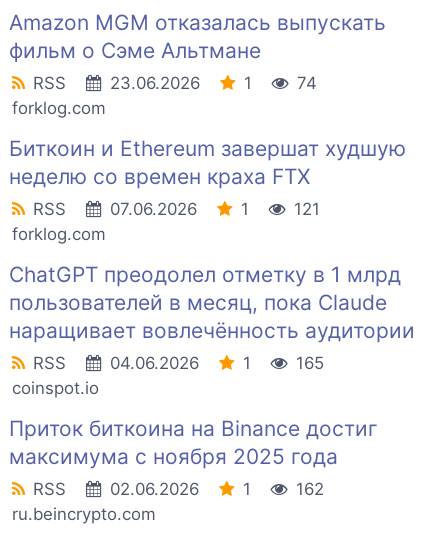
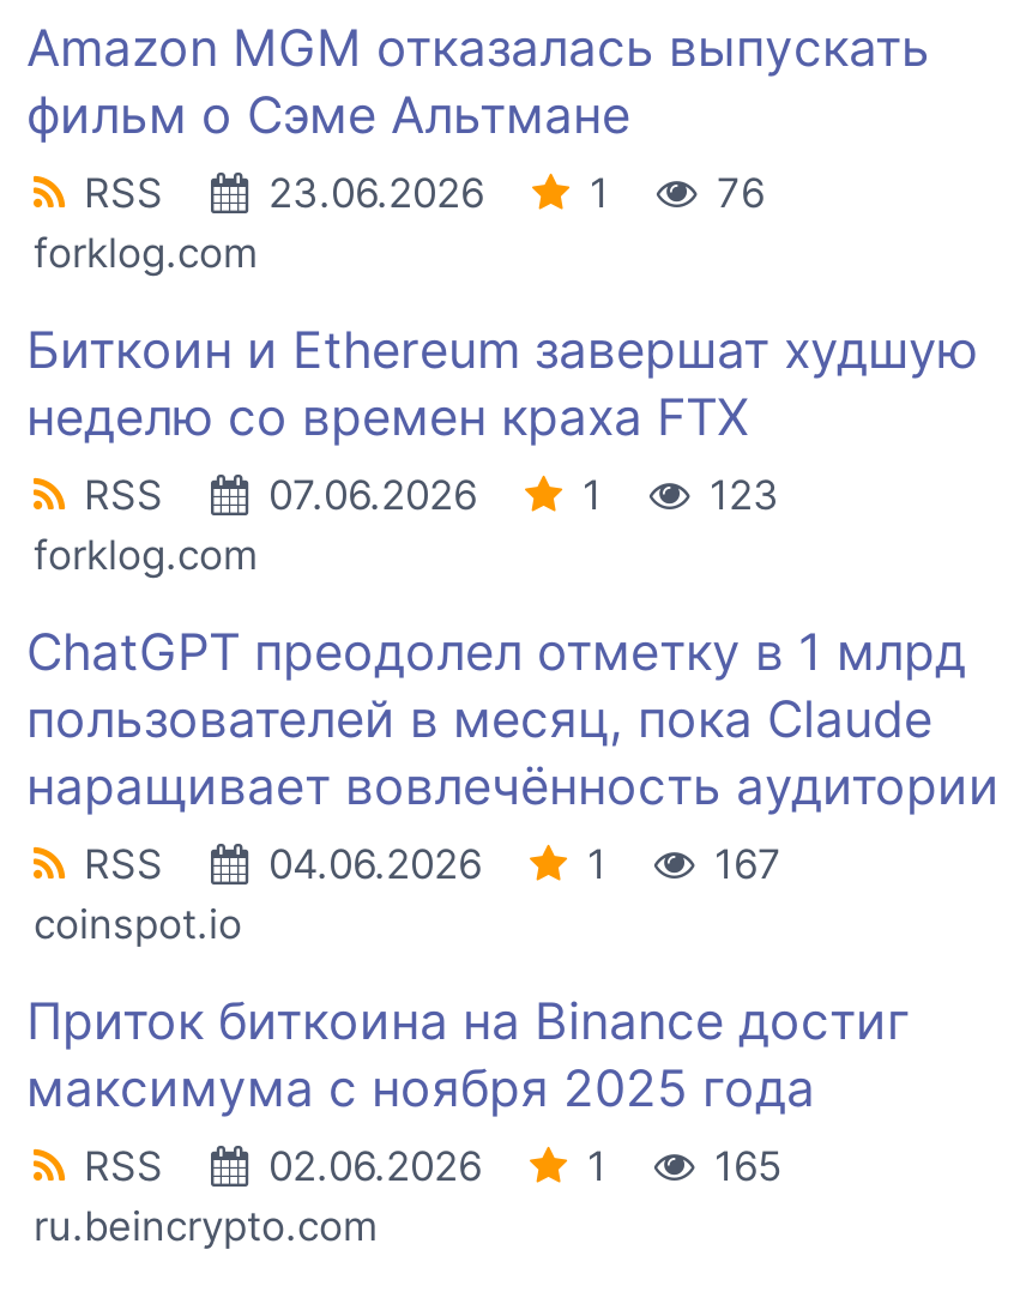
- RSS 23.06.2026 1 74
+ RSS 23.06.2026 1 76

- RSS 07.06.2026 1 121
+ RSS 07.06.2026 1 123

- RSS 04.06.2026 1 165
+ RSS 04.06.2026 1 167

- RSS 02.06.2026 1 162
+ RSS 02.06.2026 1 165
